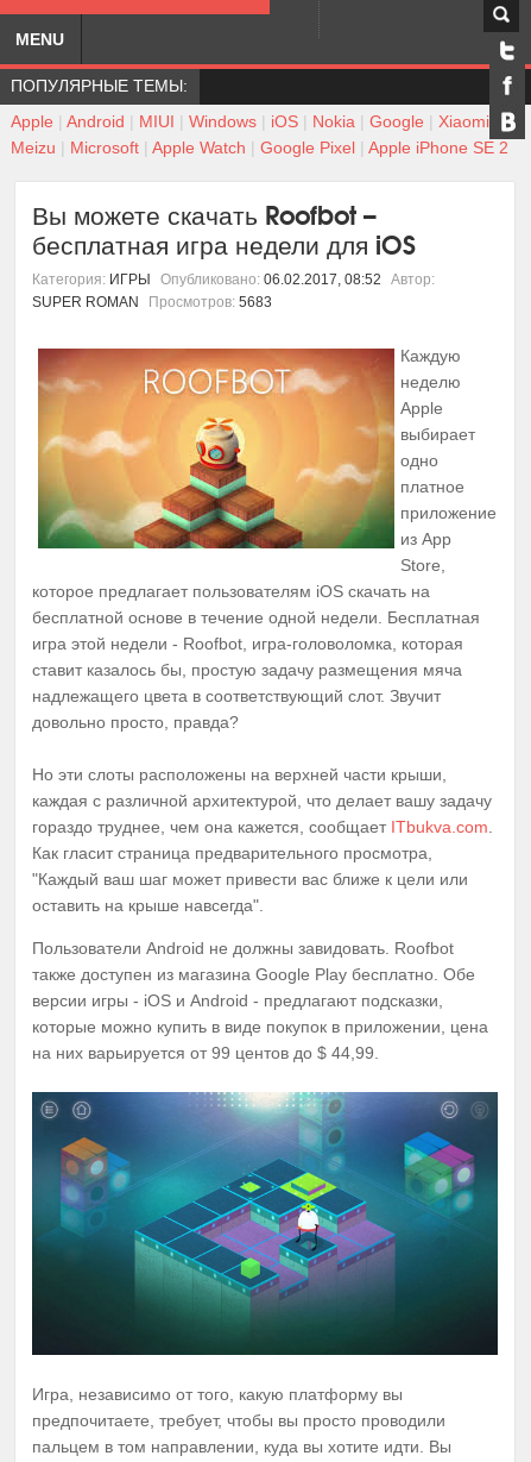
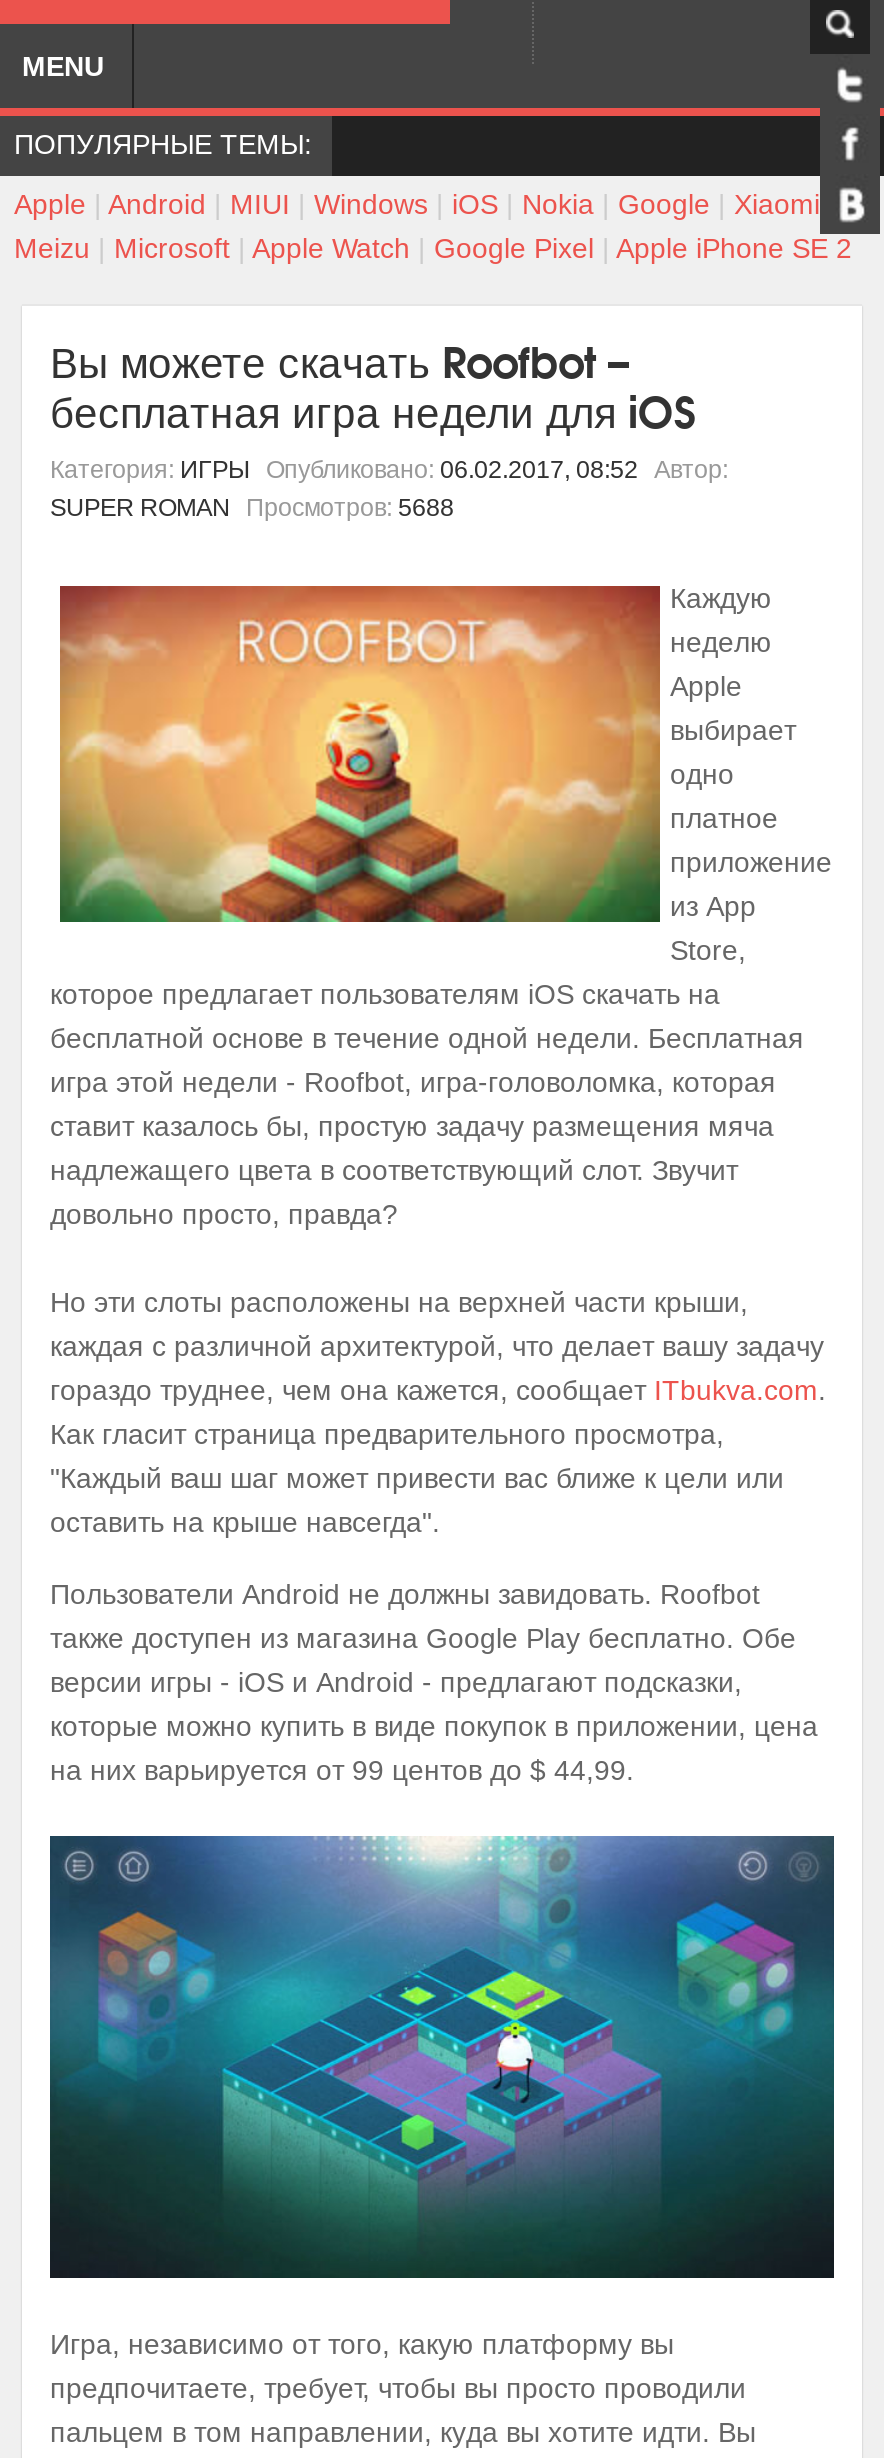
- SUPER ROMAN Просмотров: 5683
+ SUPER ROMAN Просмотров: 5688
